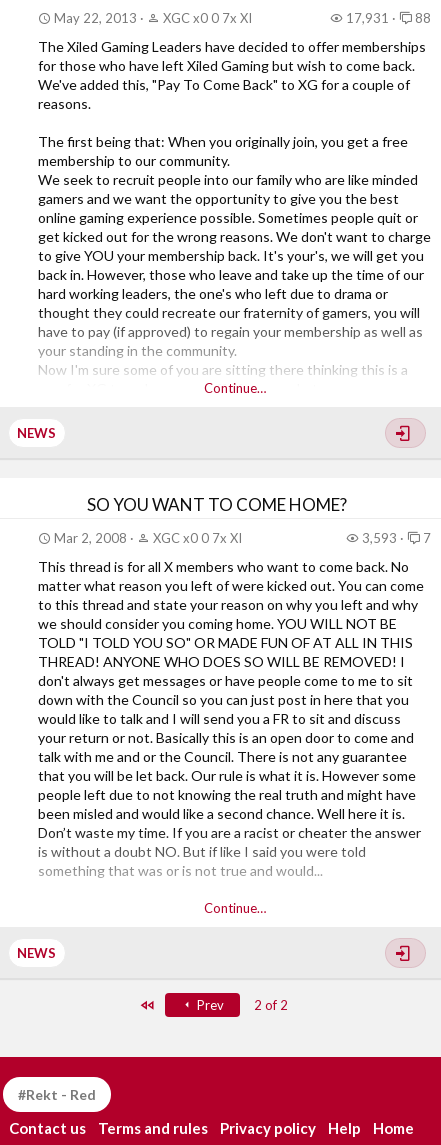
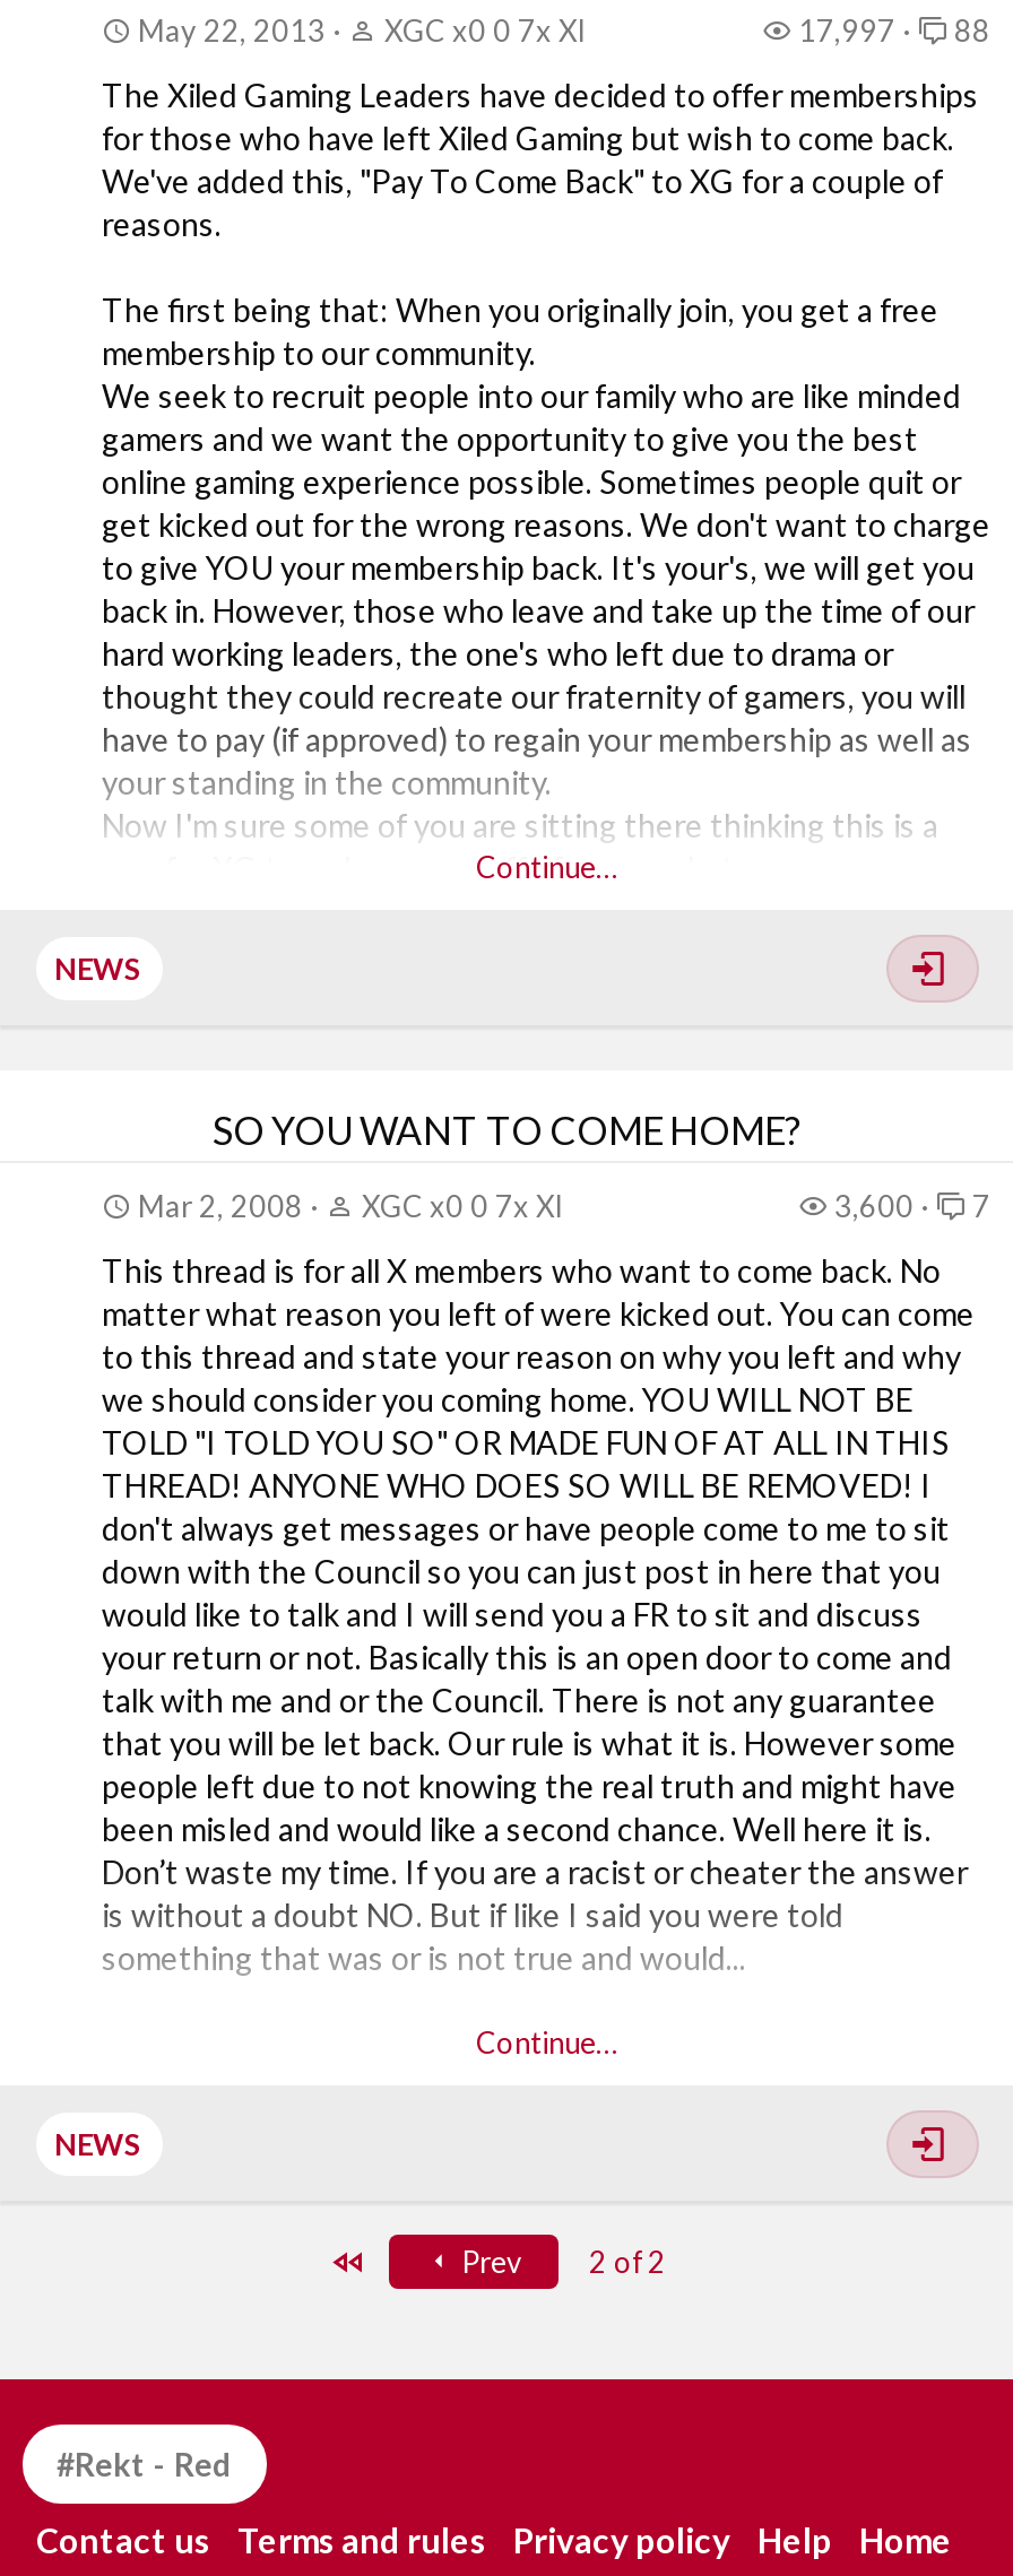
- 17,931 88
+ 17,997 88

- 3,593
+ 3,600
